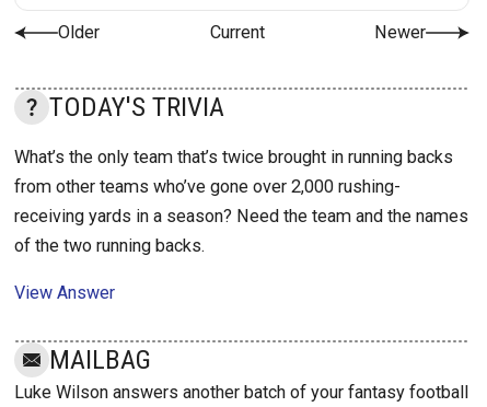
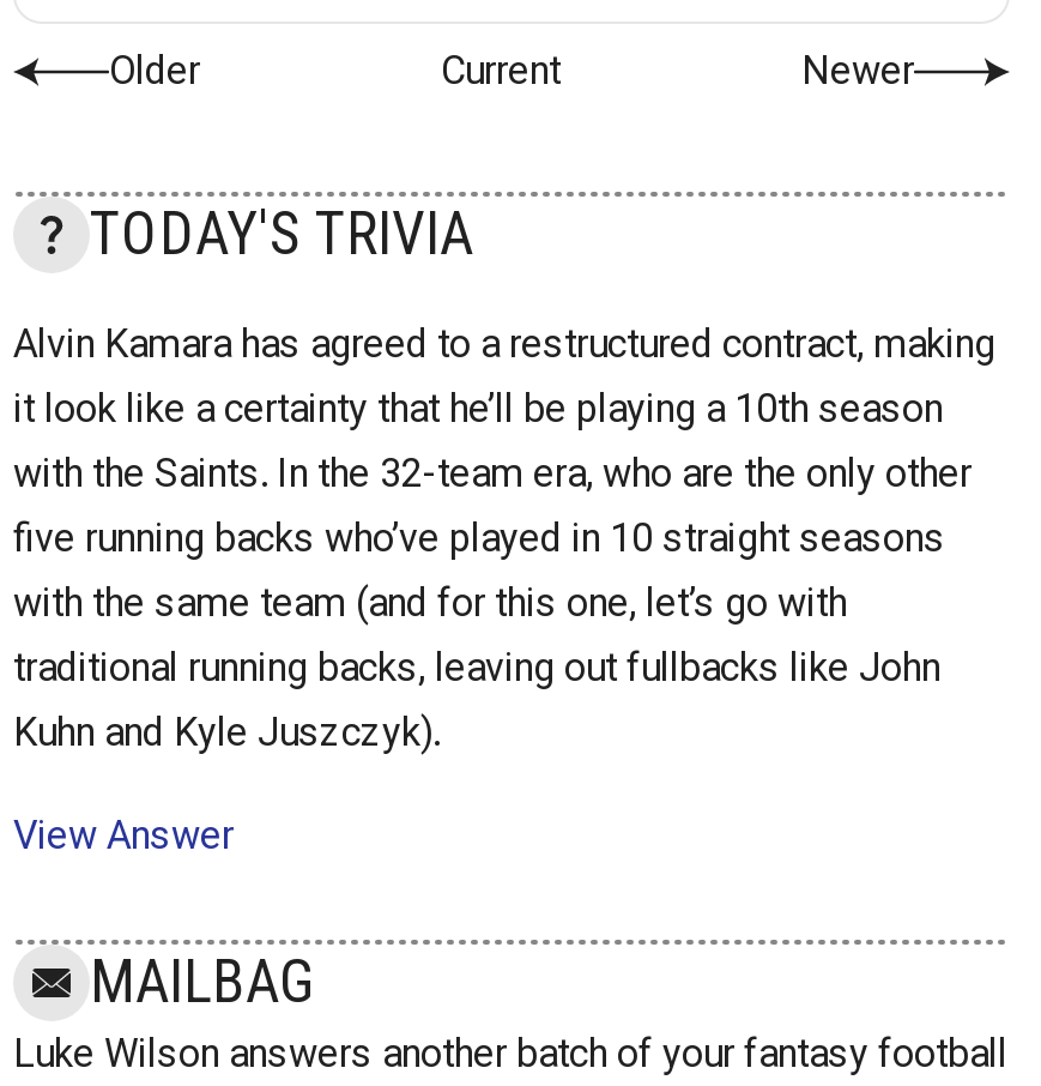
- What’s the only team that’s twice brought in running backs
- from other teams who’ve gone over 2,000 rushing-
- receiving yards in a season? Need the team and the names
- of the two running backs.
+ Alvin Kamara has agreed to a restructured contract, making
+ it look like a certainty that he’ll be playing a 10th season
+ with the Saints. In the 32-team era, who are the only other
+ five running backs who’ve played in 10 straight seasons
+ with the same team (and for this one, let’s go with
+ traditional running backs, leaving out fullbacks like John
+ Kuhn and Kyle Juszczyk).
